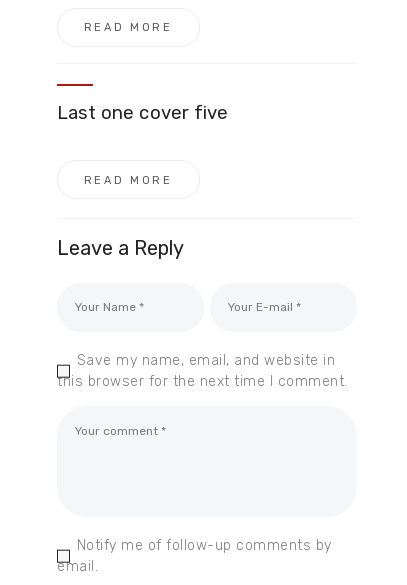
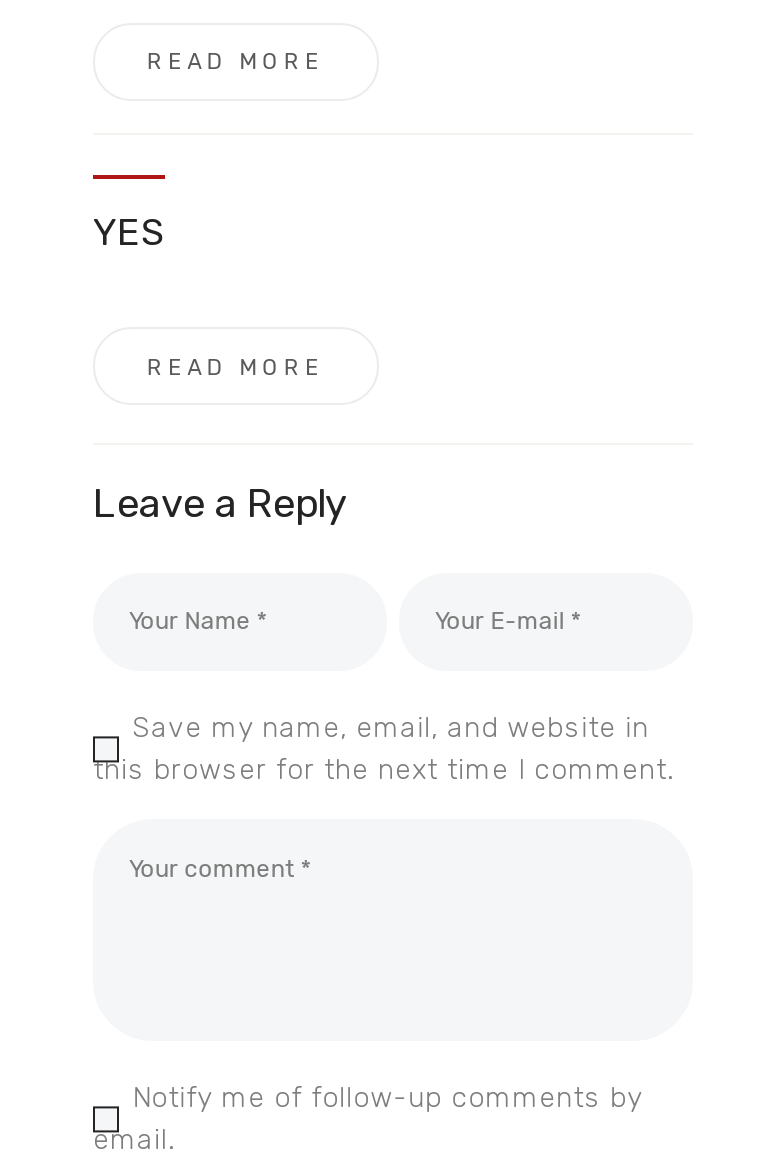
- Last one cover five
+ YES
